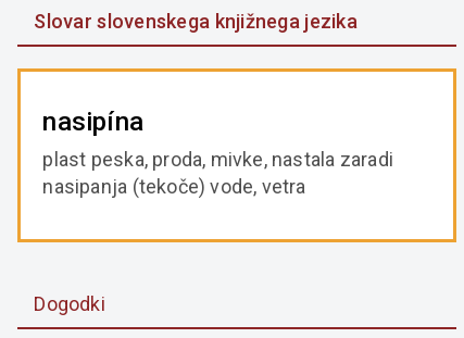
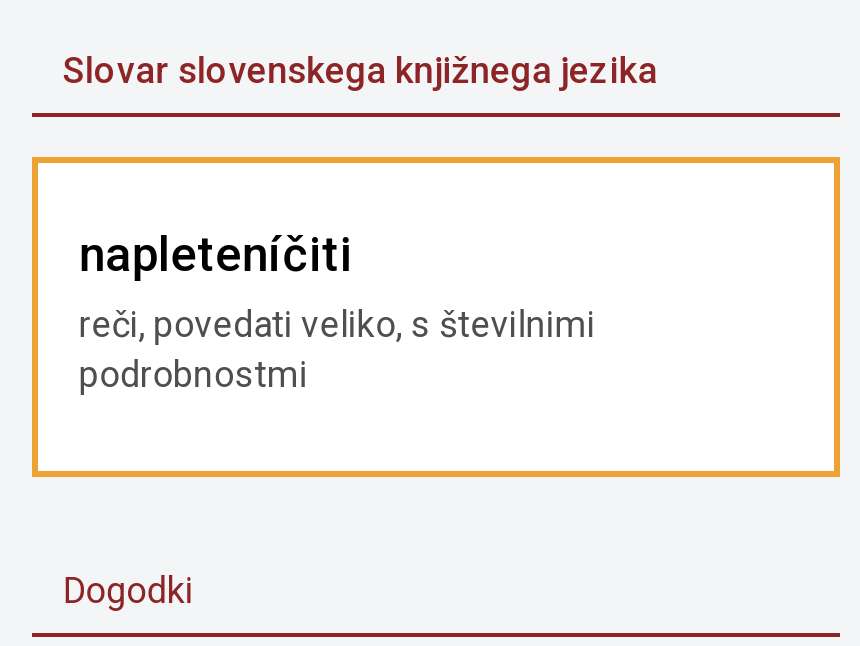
- nasipína
- plast peska, proda, mivke, nastala zaradi
- nasipanja (tekoče) vode, vetra
+ napleteníčiti
+ reči, povedati veliko, s številnimi
+ podrobnostmi
